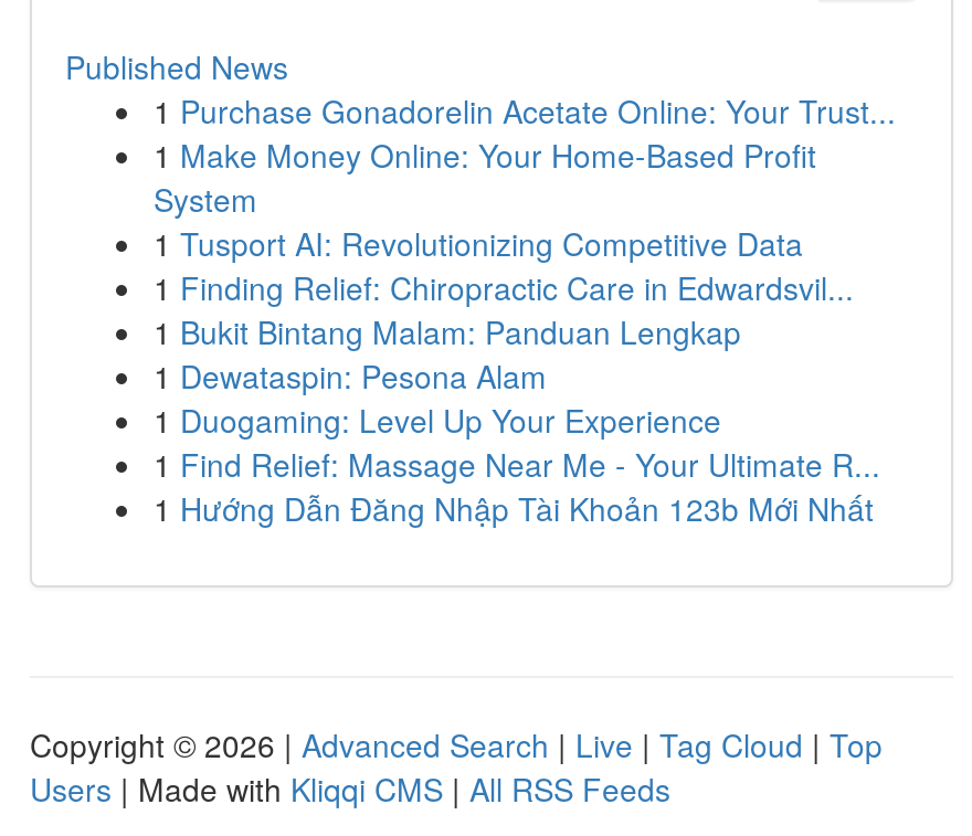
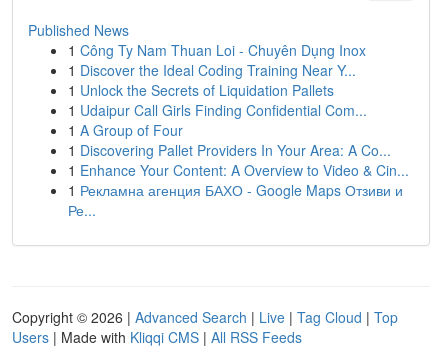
- 1 Purchase Gonadorelin Acetate Online: Your Trust...
- 1 Make Money Online: Your Home-Based Profit
- System
- 1 Tusport AI: Revolutionizing Competitive Data
- 1 Finding Relief: Chiropractic Care in Edwardsvil...
- 1 Bukit Bintang Malam: Panduan Lengkap
- 1 Dewataspin: Pesona Alam
- 1 Duogaming: Level Up Your Experience
- 1 Find Relief: Massage Near Me - Your Ultimate R...
- 1 Hướng Dẫn Đăng Nhập Tài Khoản 123b Mới Nhất
+ 1 Công Ty Nam Thuan Loi - Chuyên Dụng Inox
+ 1 Discover the Ideal Coding Training Near Y...
+ 1 Unlock the Secrets of Liquidation Pallets
+ 1 Udaipur Call Girls Finding Confidential Com...
+ 1 A Group of Four
+ 1 Discovering Pallet Providers In Your Area: A Co...
+ 1 Enhance Your Content: A Overview to Video & Cin...
+ 1 Рекламна агенция БАХО - Google Maps Отзиви и
+ Ре...
